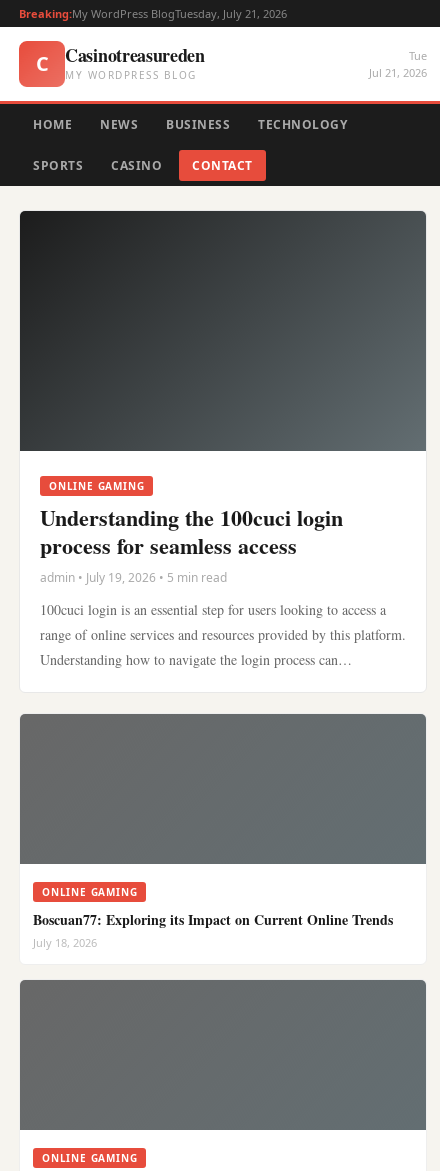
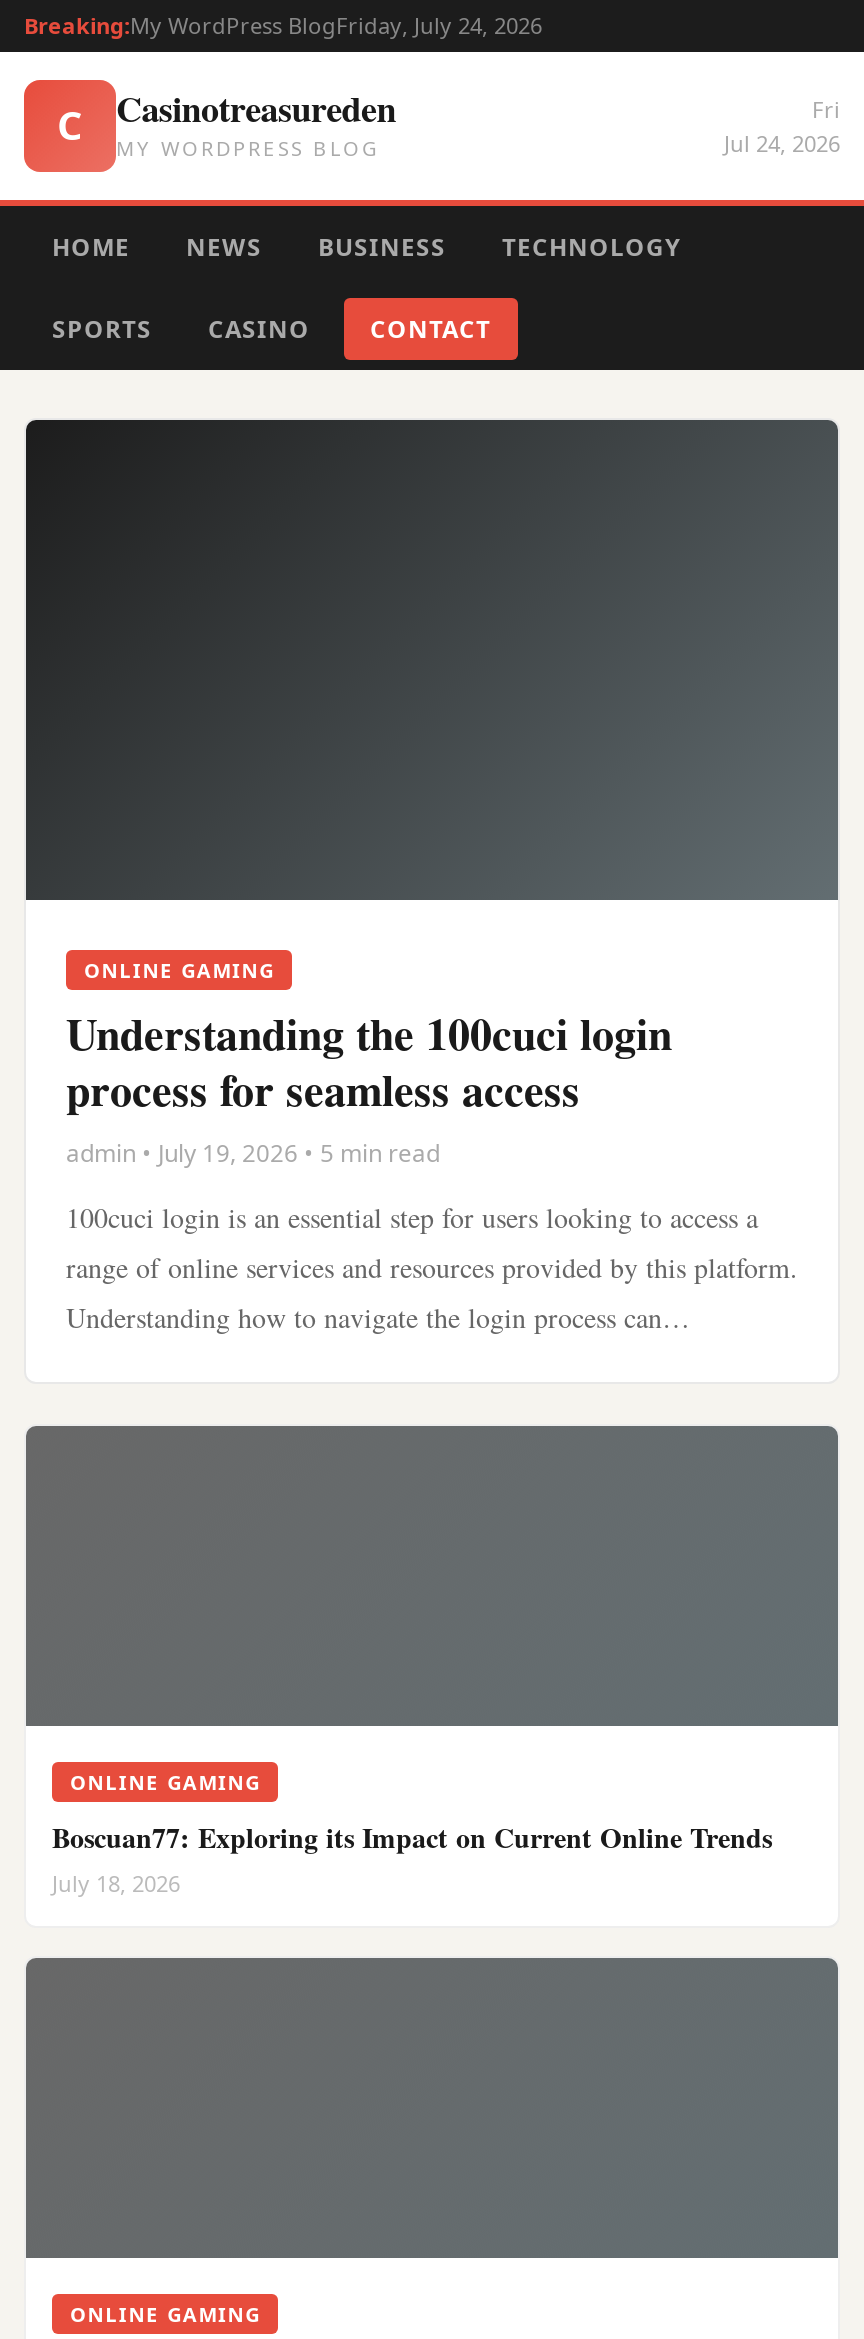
- Breaking:My WordPress BlogTuesday, July 21, 2026
+ Breaking:My WordPress BlogFriday, July 24, 2026

- Tue
- Jul 21, 2026
+ Fri
+ Jul 24, 2026
